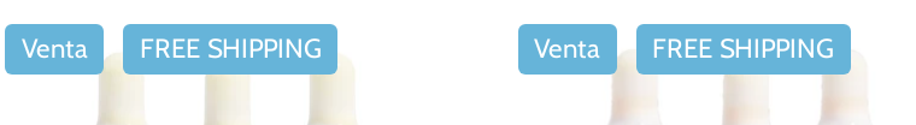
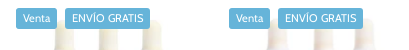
- FREE SHIPPING
+ ENVÍO GRATIS

- FREE SHIPPING
+ ENVÍO GRATIS
